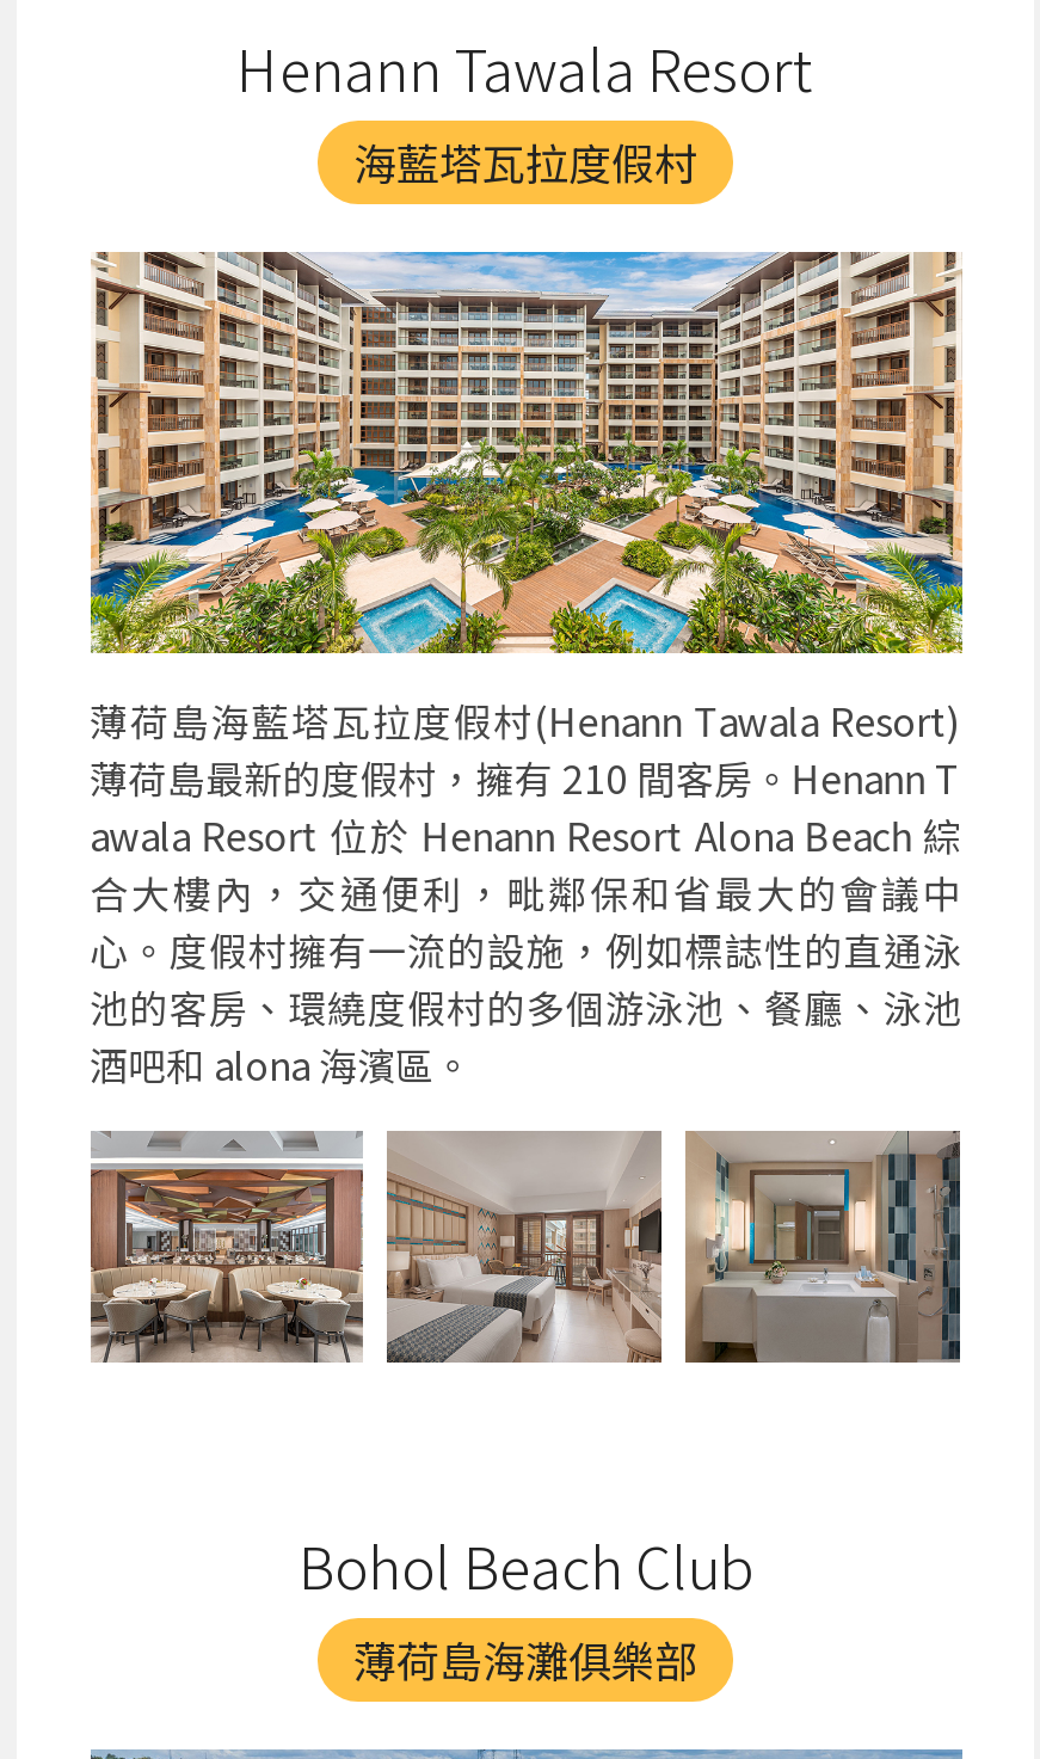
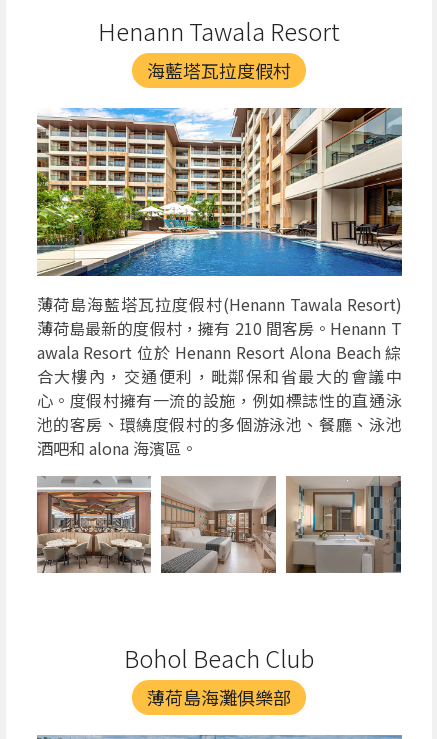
- [image]
+ [image]
